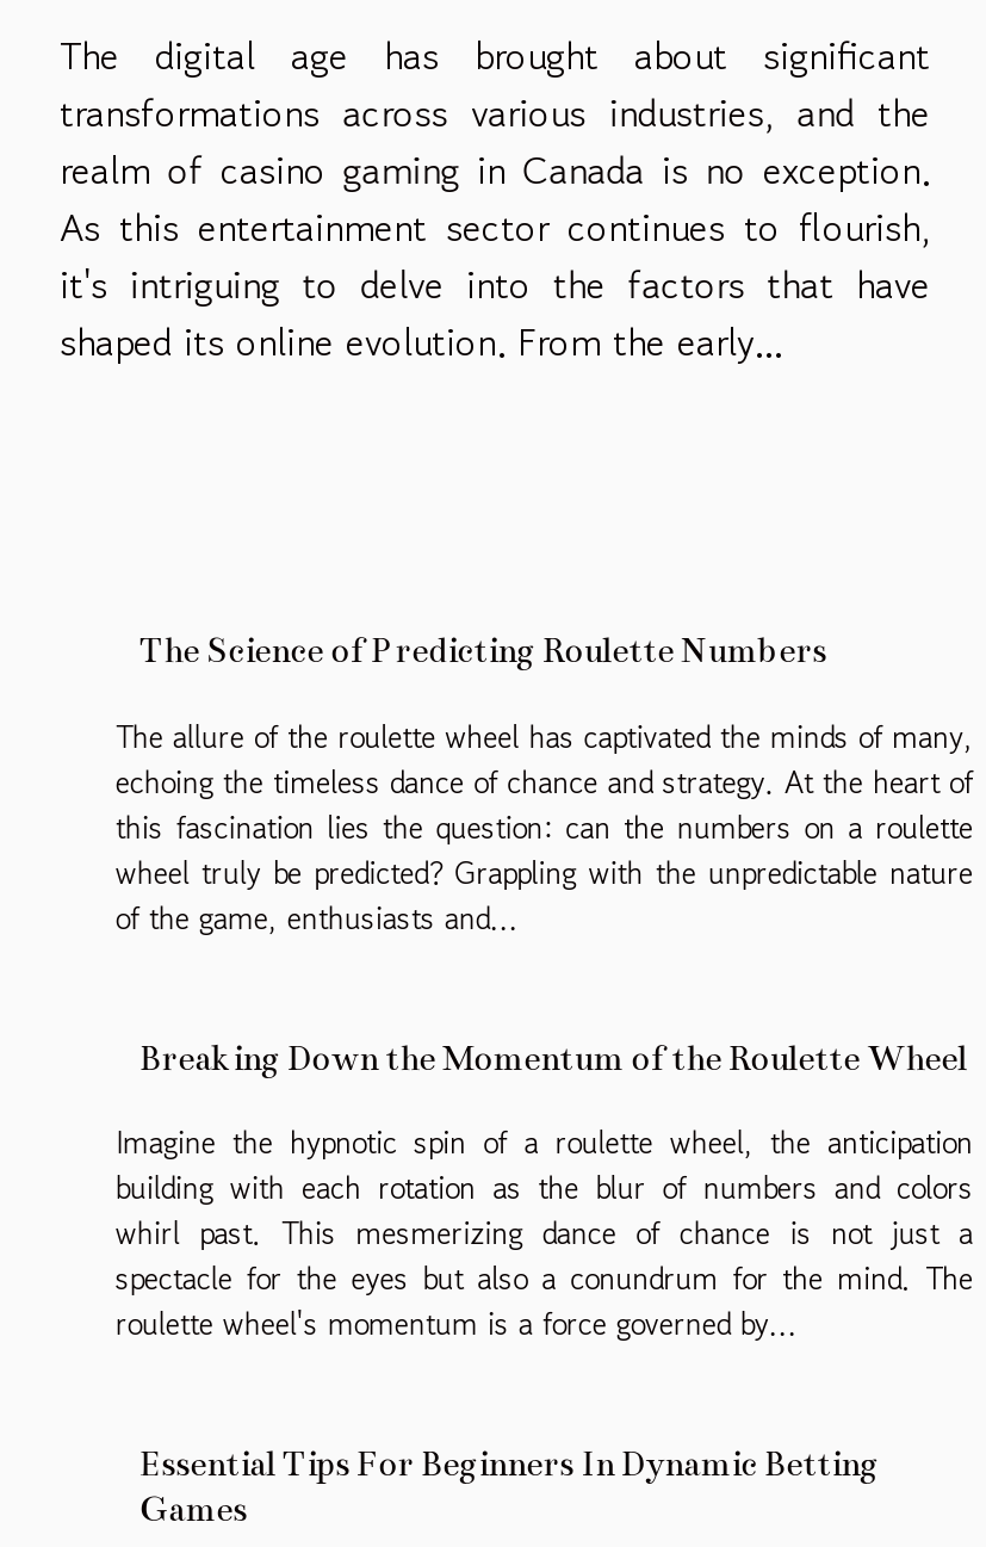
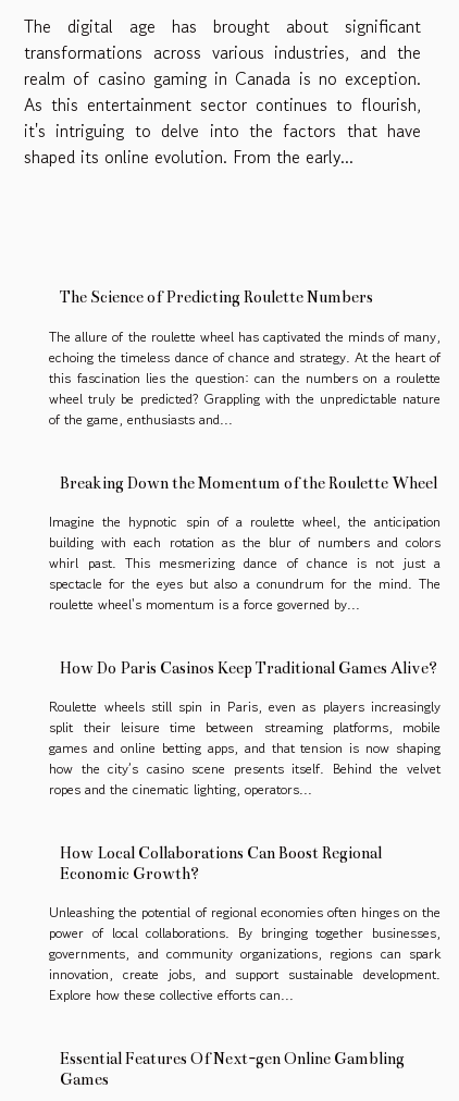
- Essential Tips For Beginners In Dynamic Betting
+ How Do Paris Casinos Keep Traditional Games Alive?
+ Roulette wheels still spin in Paris, even as players increasingly
+ split their leisure time between streaming platforms, mobile
+ games and online betting apps, and that tension is now shaping
+ how the city’s casino scene presents itself. Behind the velvet
+ ropes and the cinematic lighting, operators...
+ How Local Collaborations Can Boost Regional
+ Economic Growth?
+ Unleashing the potential of regional economies often hinges on the
+ power of local collaborations. By bringing together businesses,
+ governments, and community organizations, regions can spark
+ innovation, create jobs, and support sustainable development.
+ Explore how these collective efforts can...
+ Essential Features Of Next-gen Online Gambling
